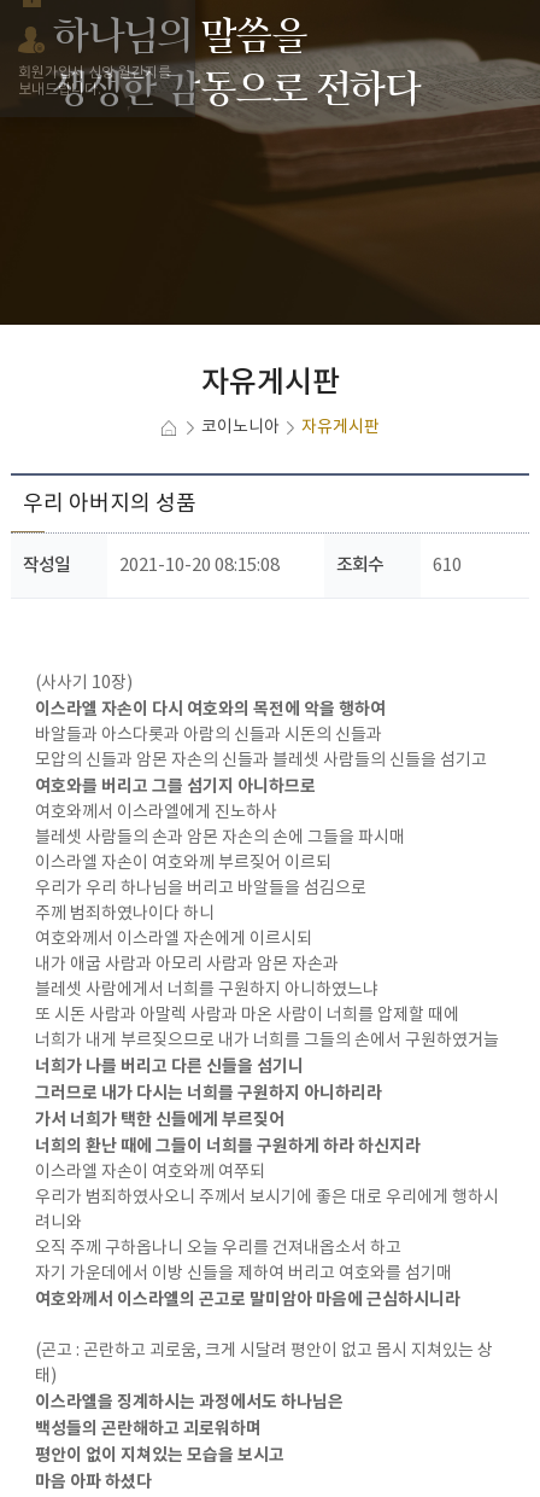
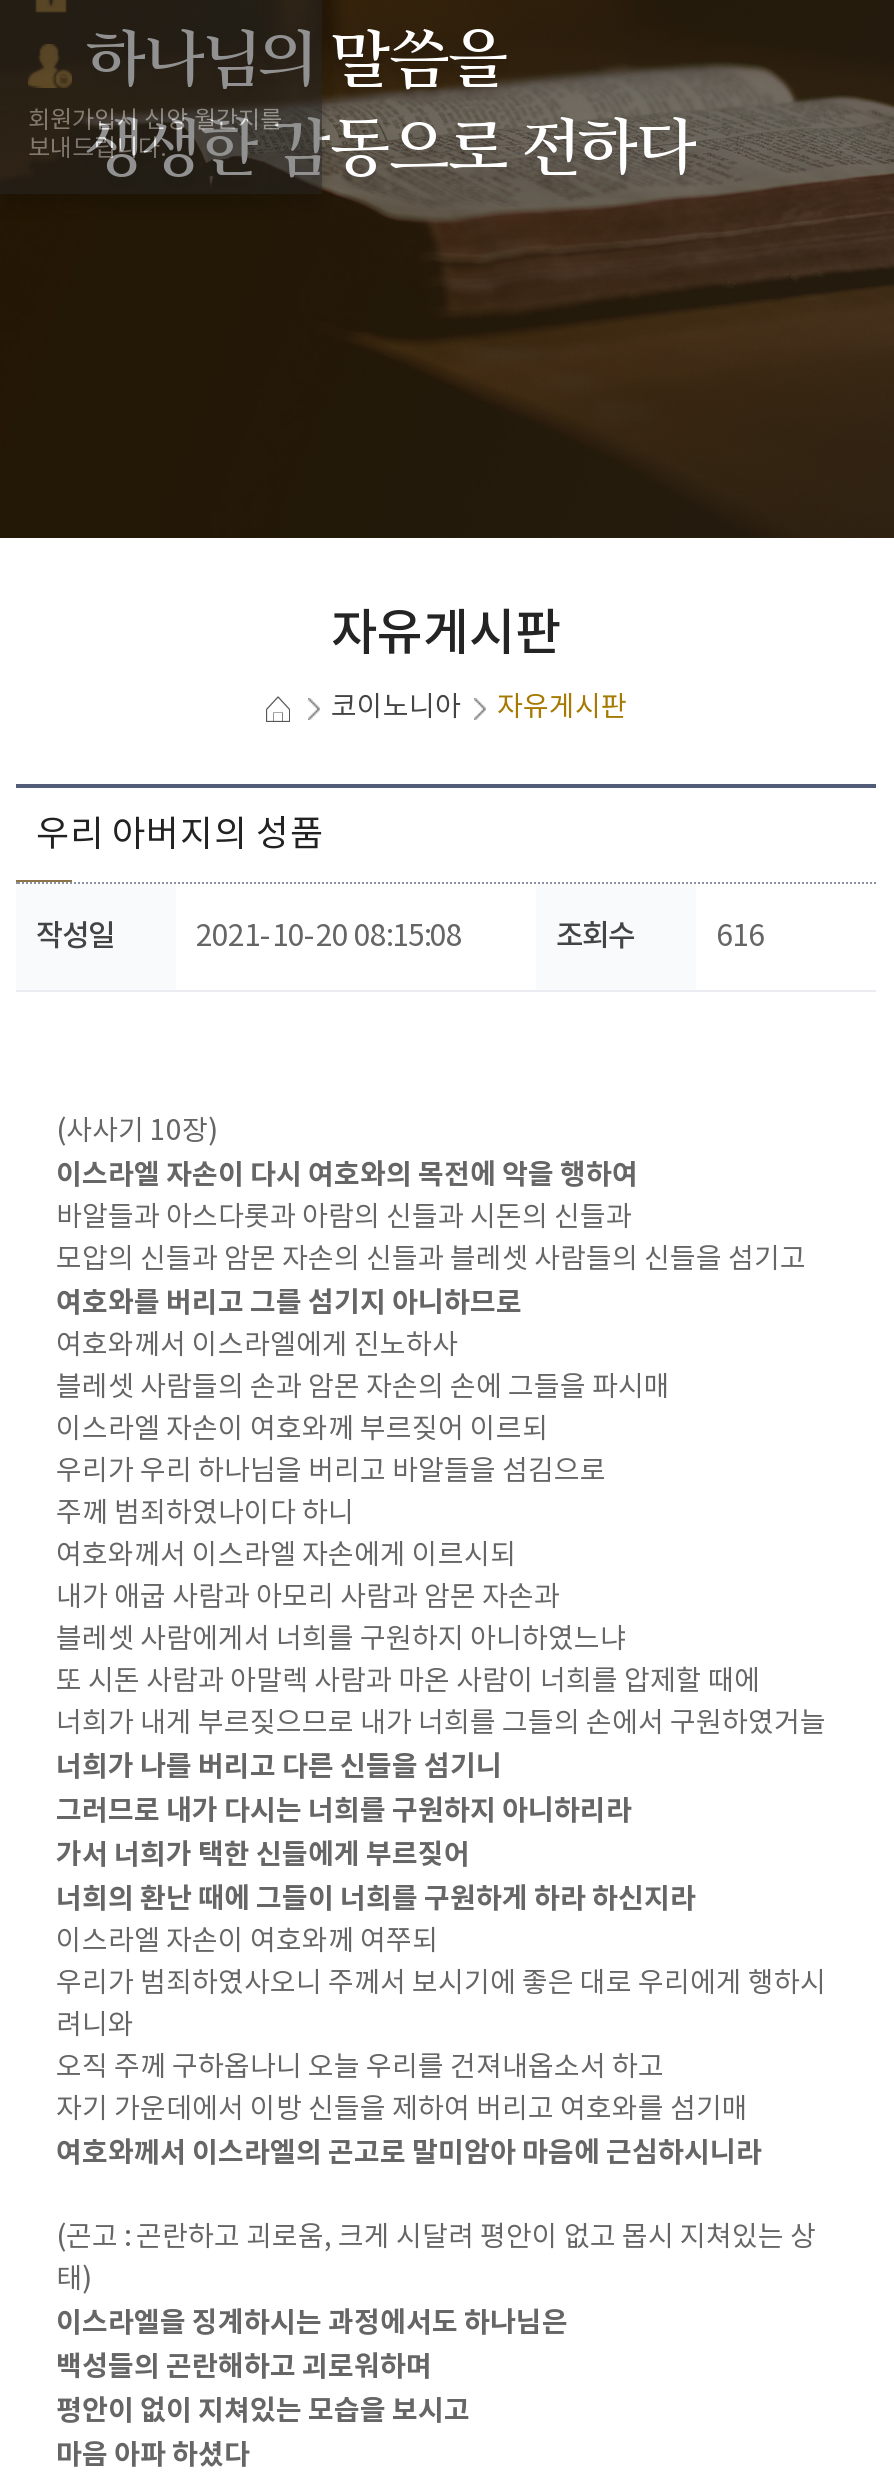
- 610
+ 616
